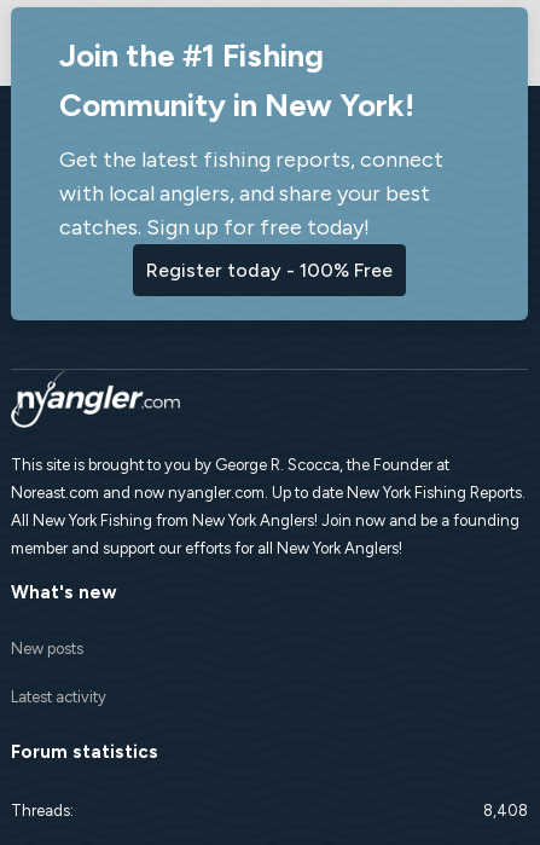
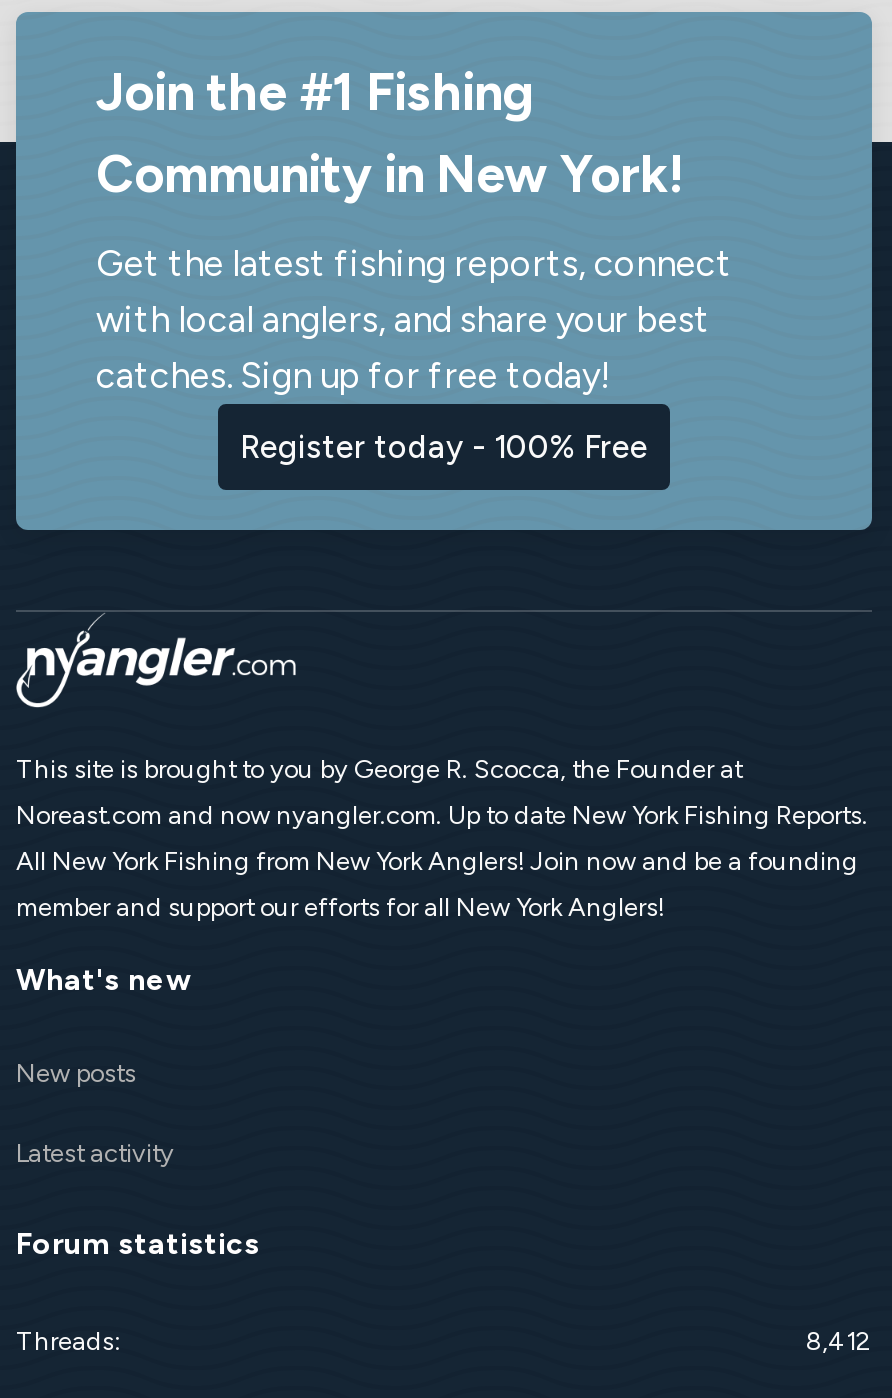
- 8,408
+ 8,412
